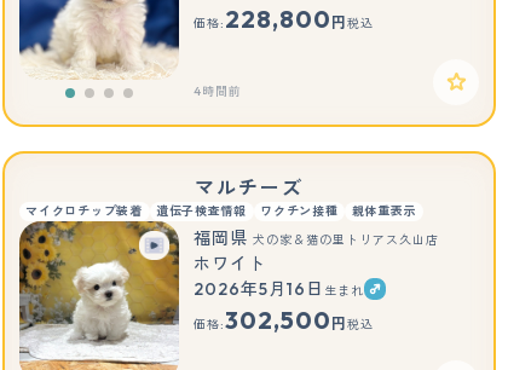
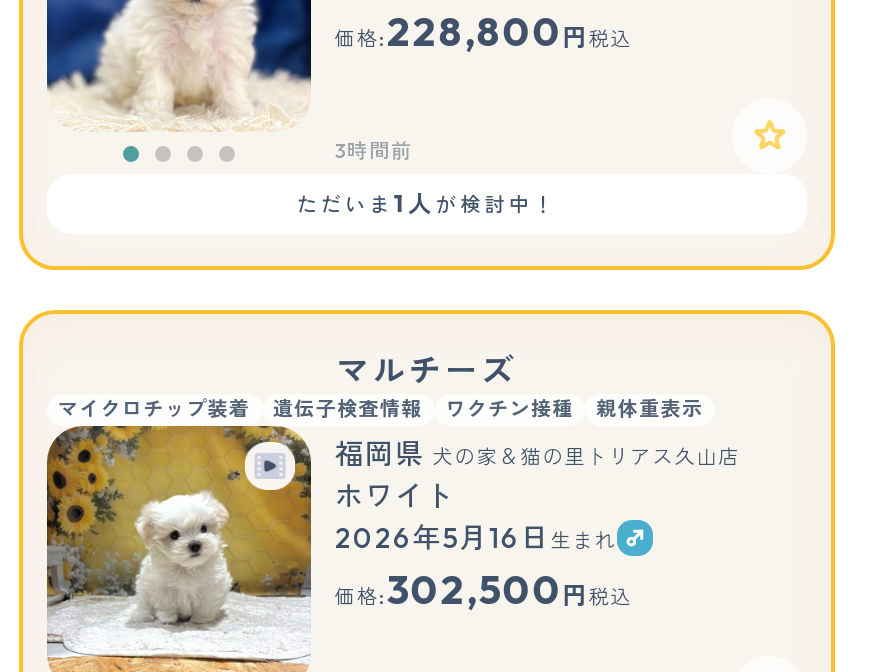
- 4時間前
+ 3時間前
+ ただいま1人が検討中！
